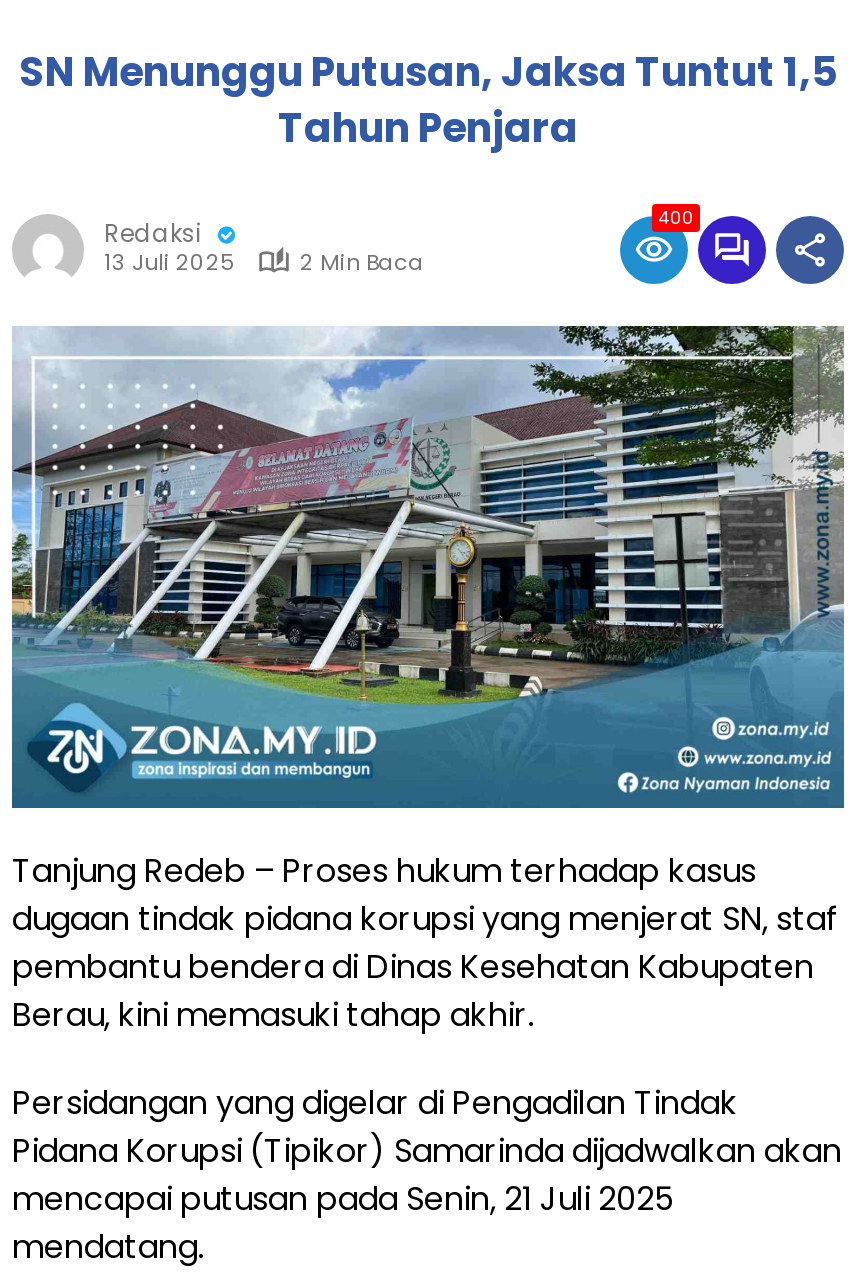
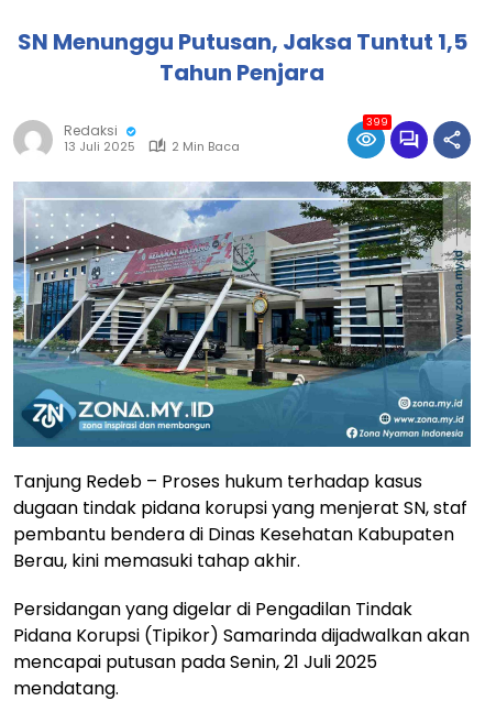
- 400
+ 399
